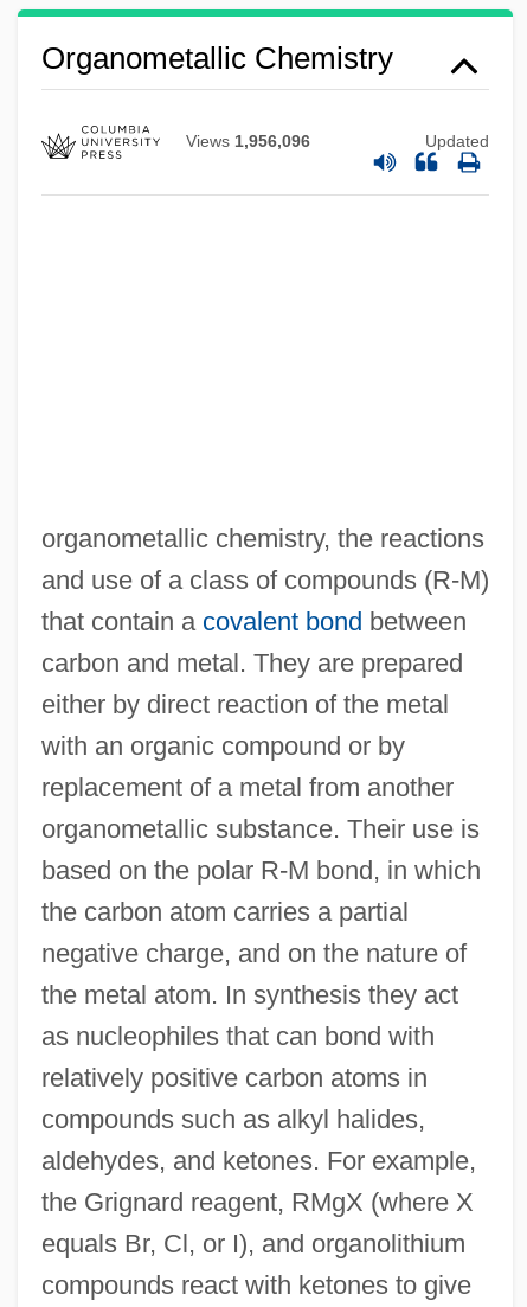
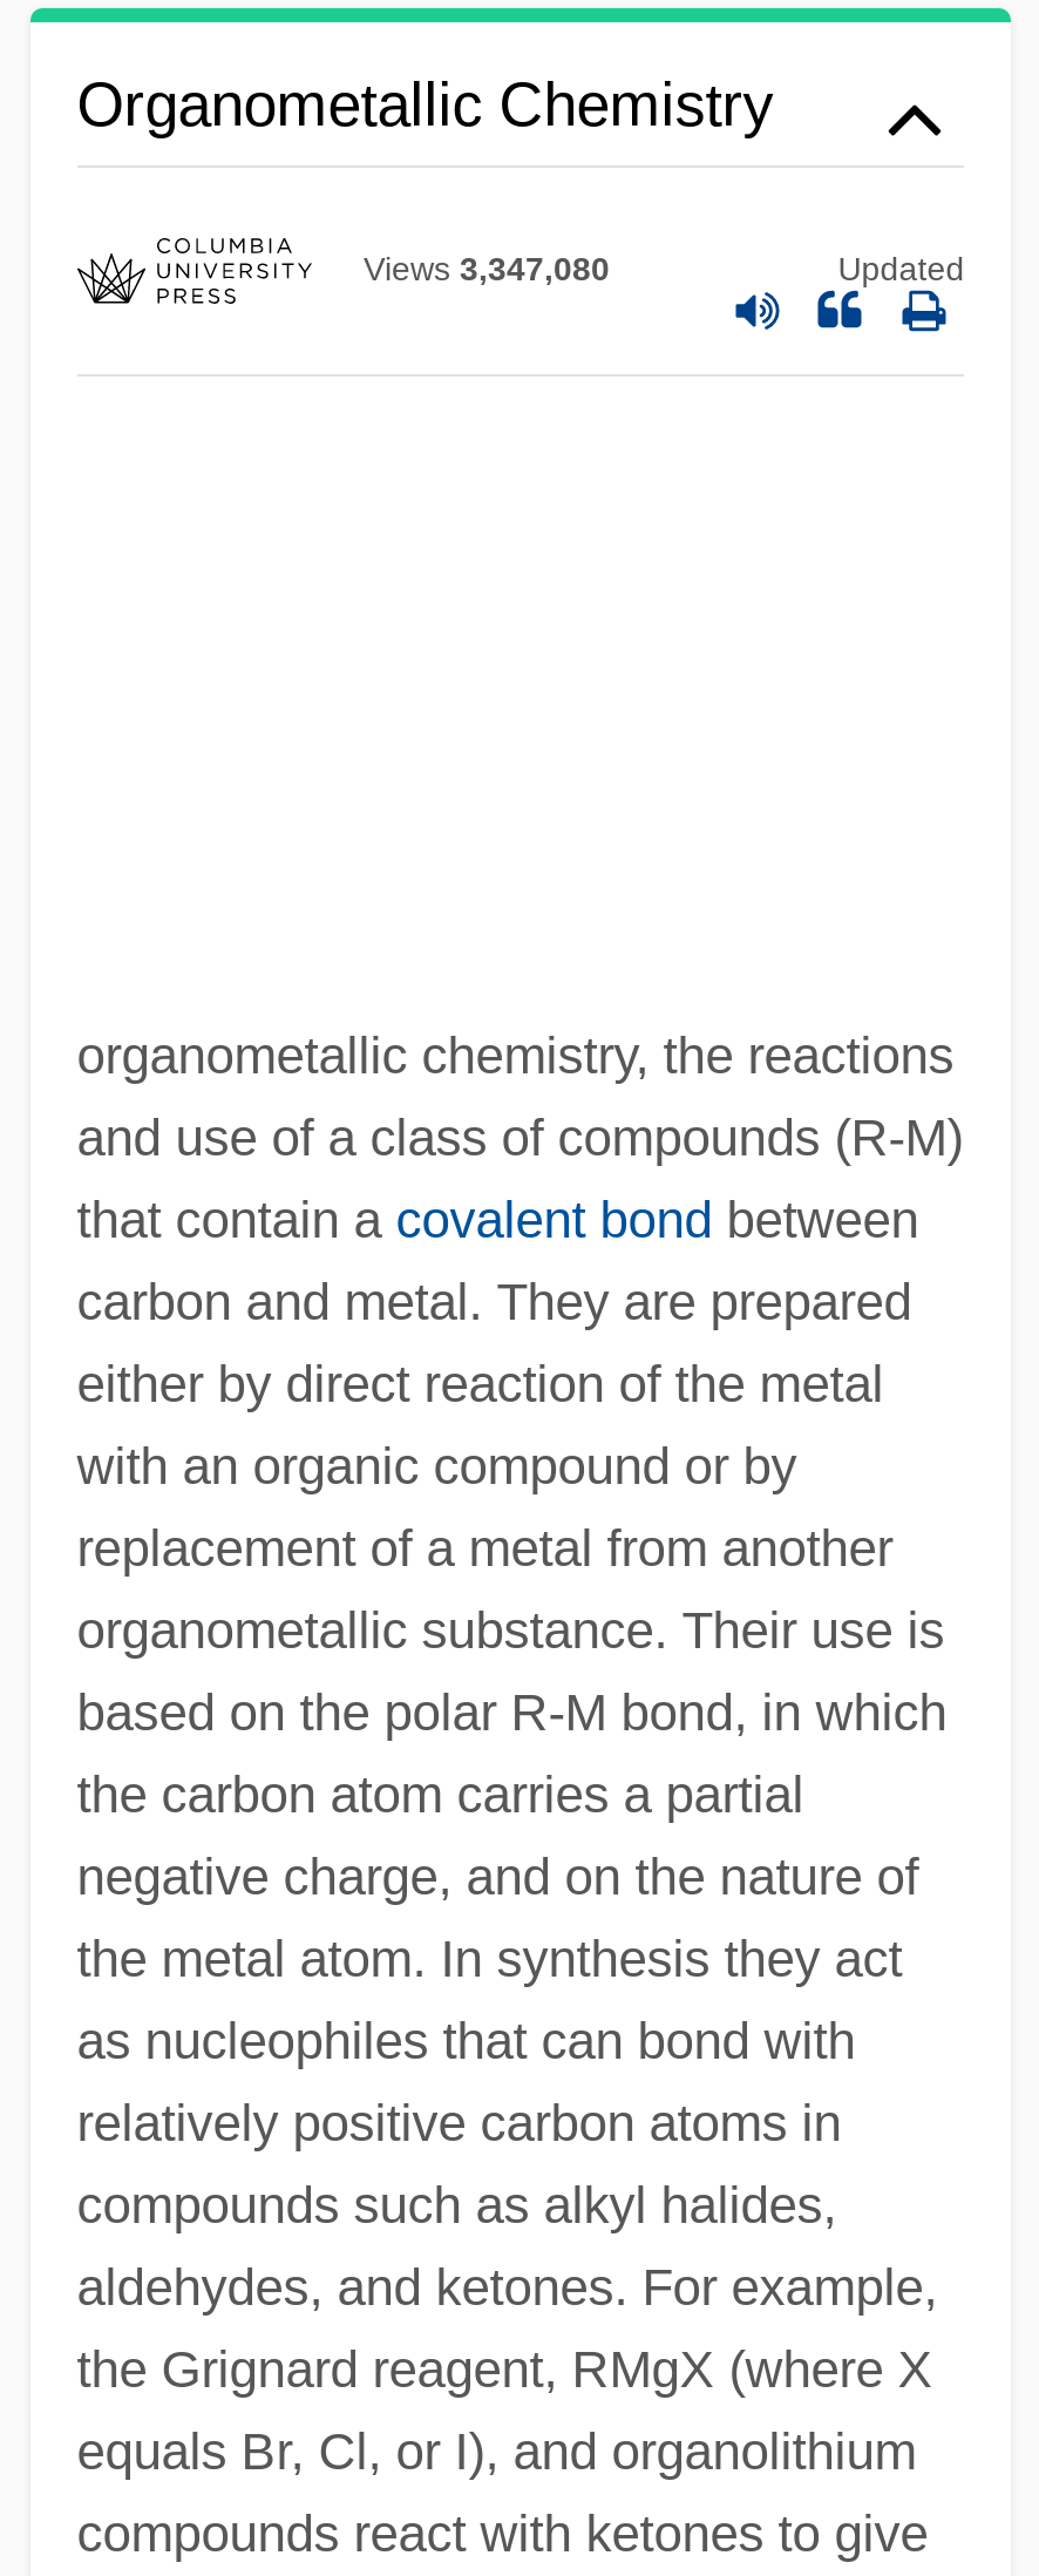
- Views 1,956,096
+ Views 3,347,080
